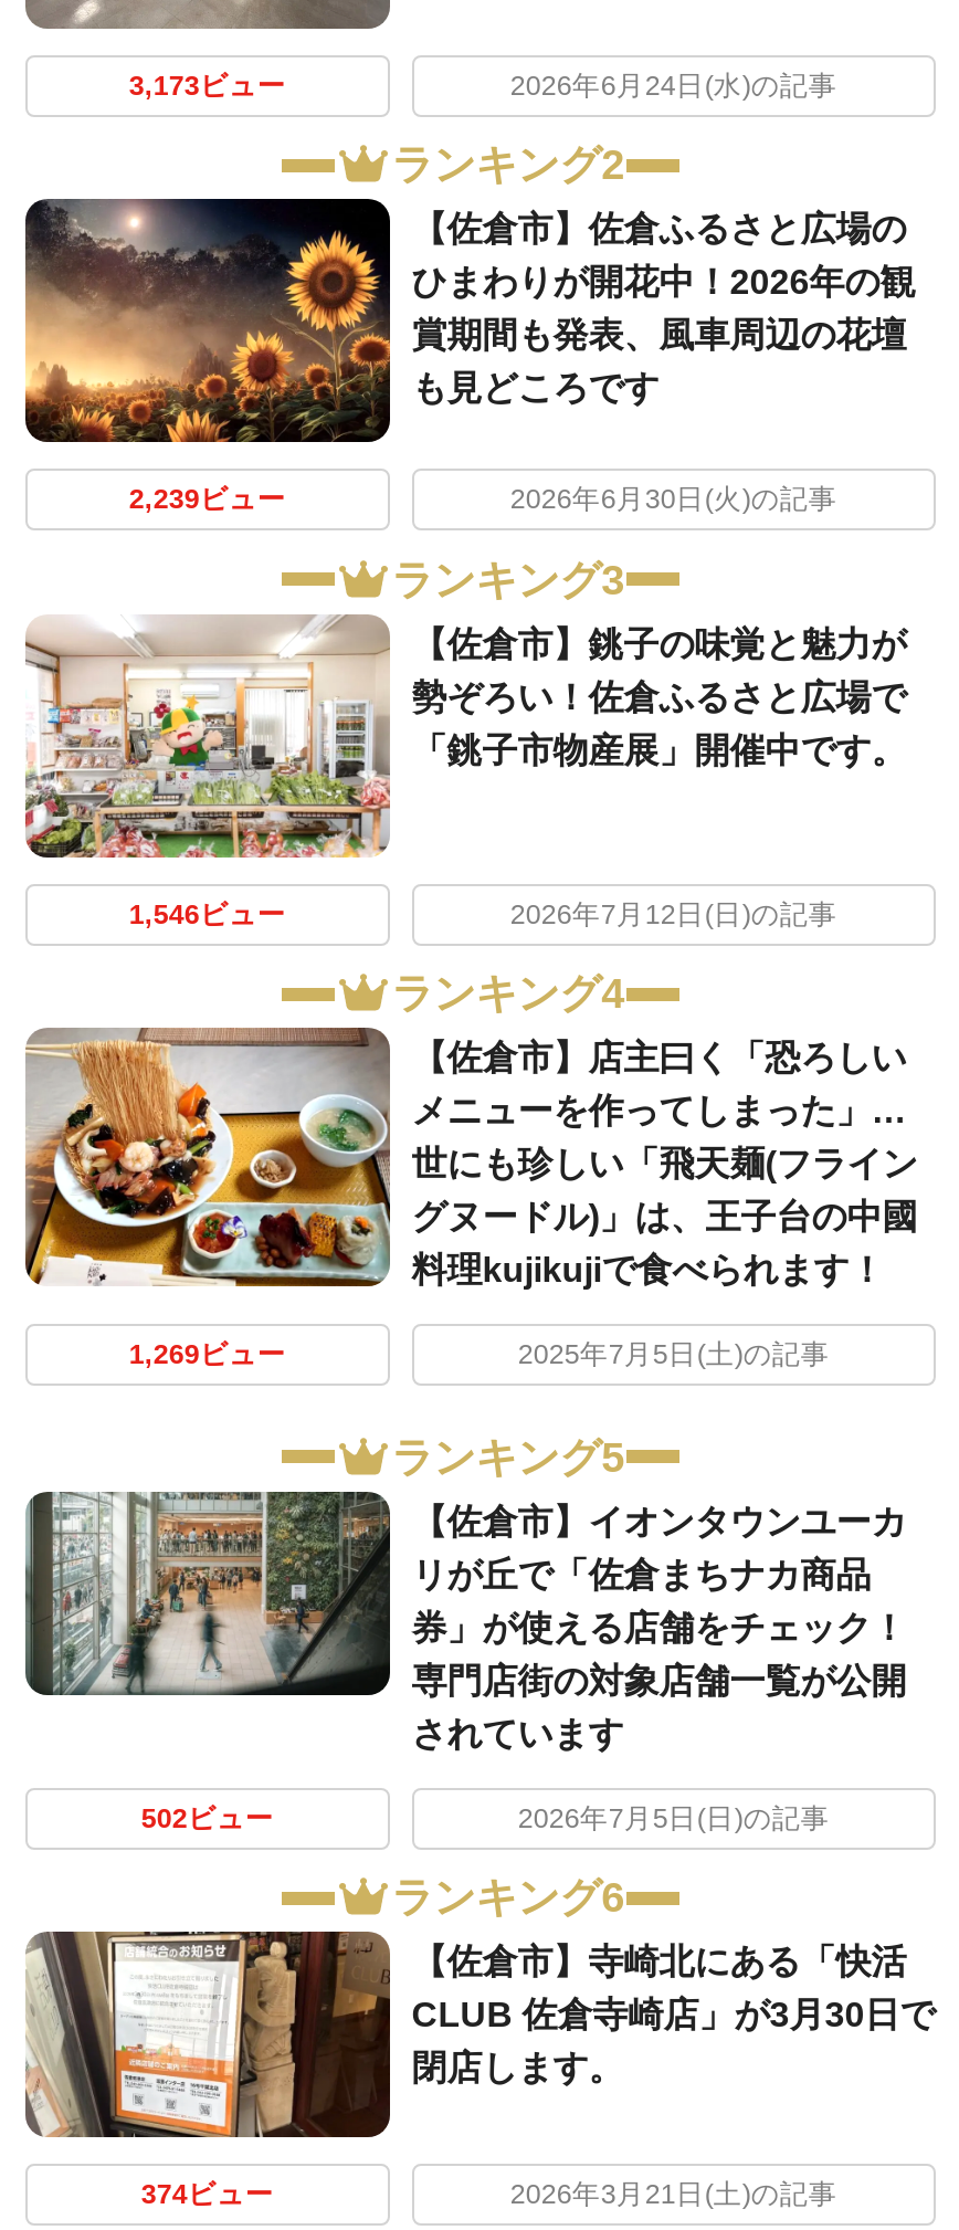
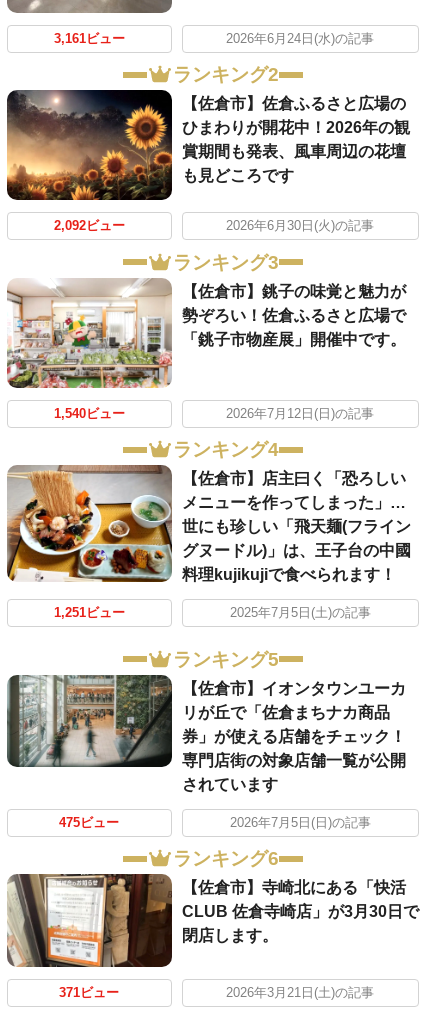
- 3,173ビュー
+ 3,161ビュー

- 2,239ビュー
+ 2,092ビュー

- 1,546ビュー
+ 1,540ビュー

- 1,269ビュー
+ 1,251ビュー

- 502ビュー
+ 475ビュー

- 374ビュー
+ 371ビュー
